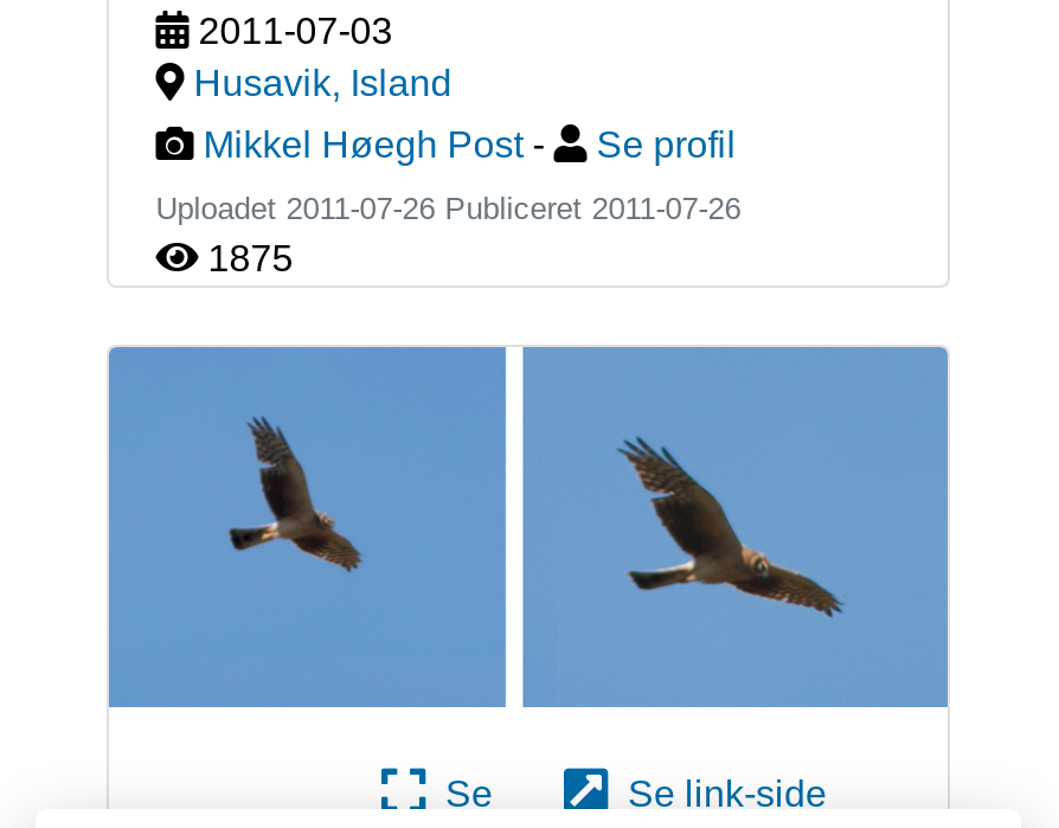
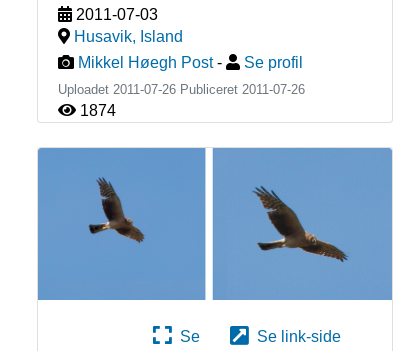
- 1875
+ 1874
